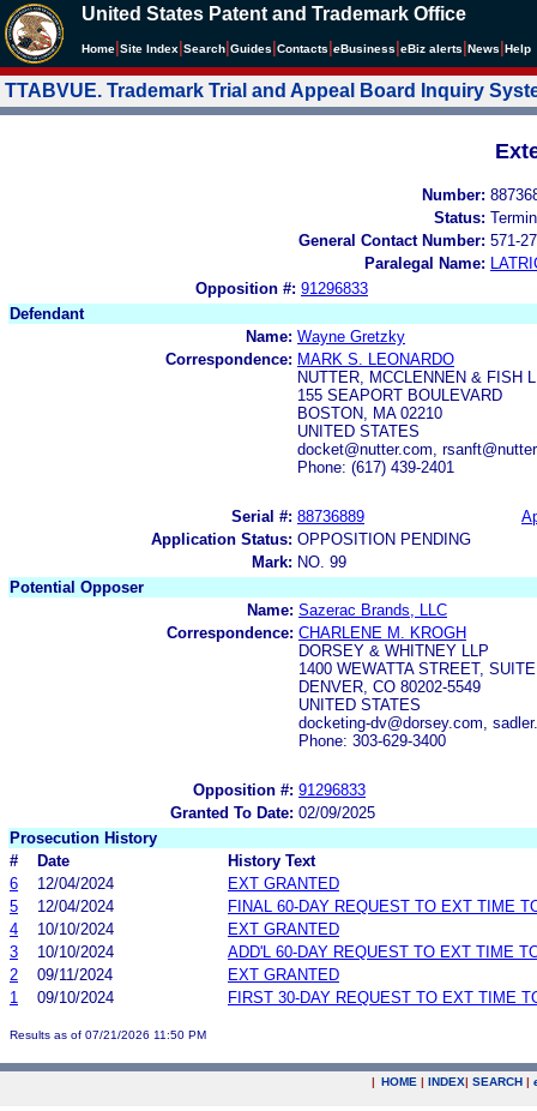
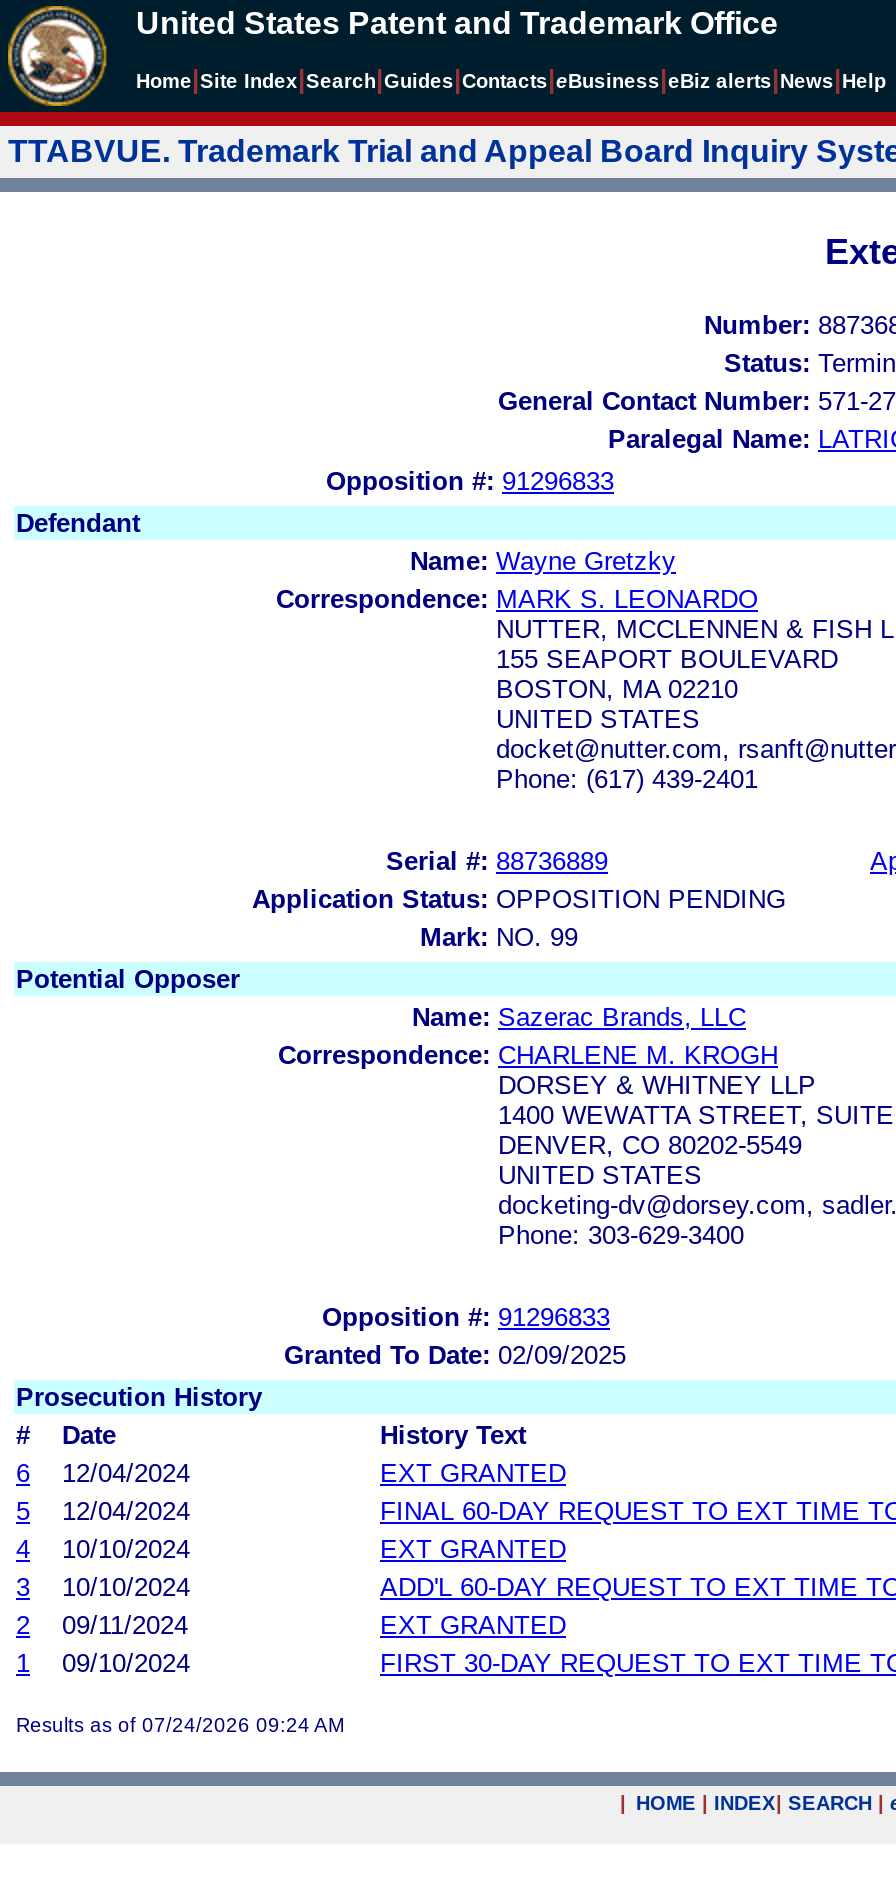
- Results as of 07/21/2026 11:50 PM
+ Results as of 07/24/2026 09:24 AM
